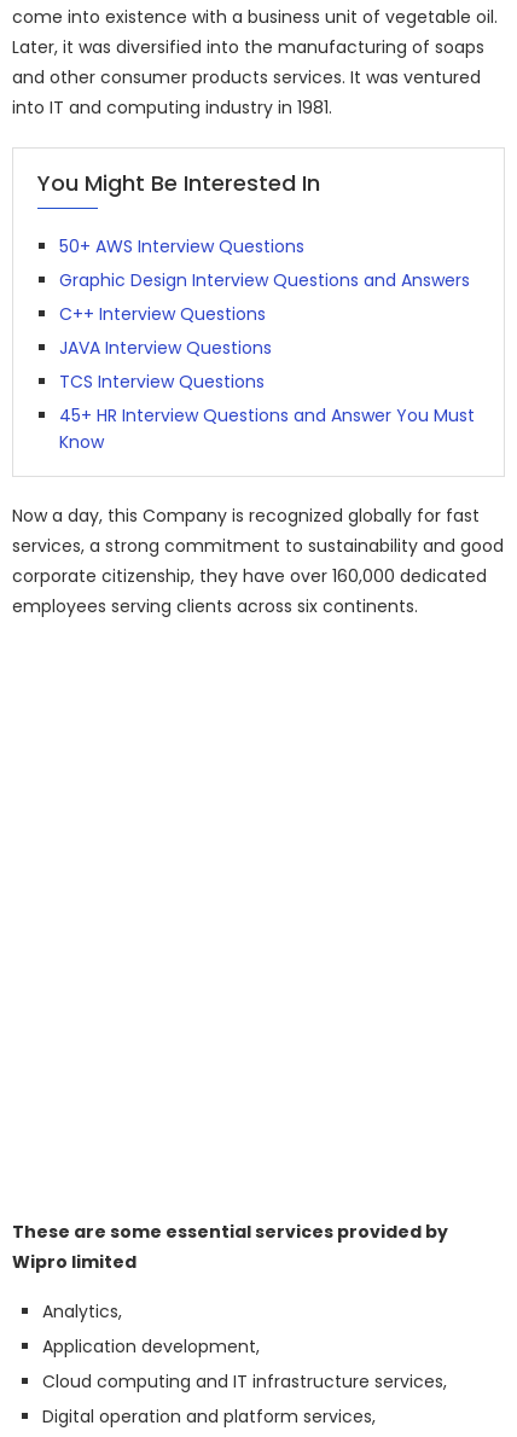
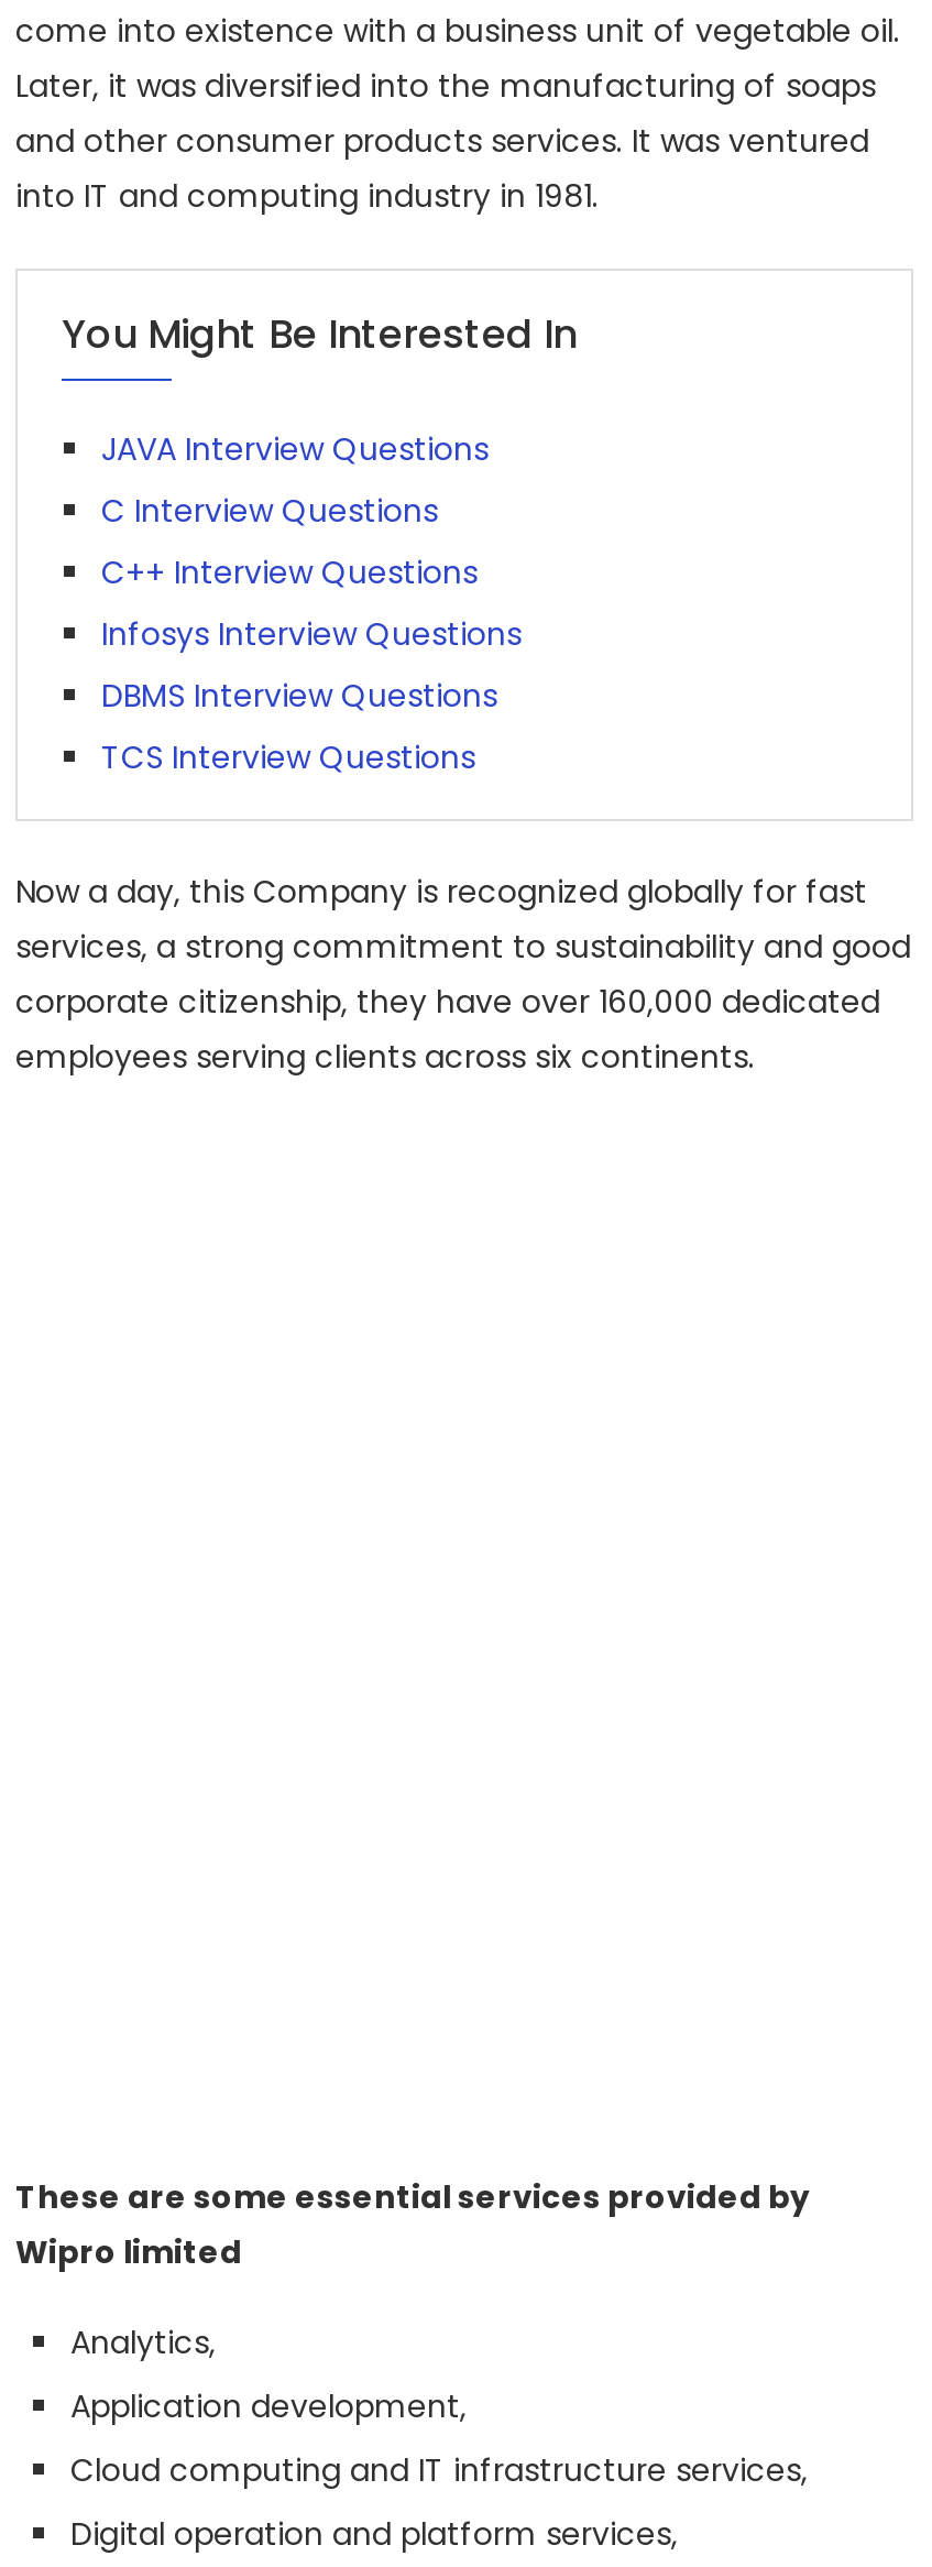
- 50+ AWS Interview Questions
- Graphic Design Interview Questions and Answers
+ C Interview Questions

+ Infosys Interview Questions
+ DBMS Interview Questions

moved up: JAVA Interview Questions

moved down: TCS Interview Questions

- 45+ HR Interview Questions and Answer You Must
- Know
